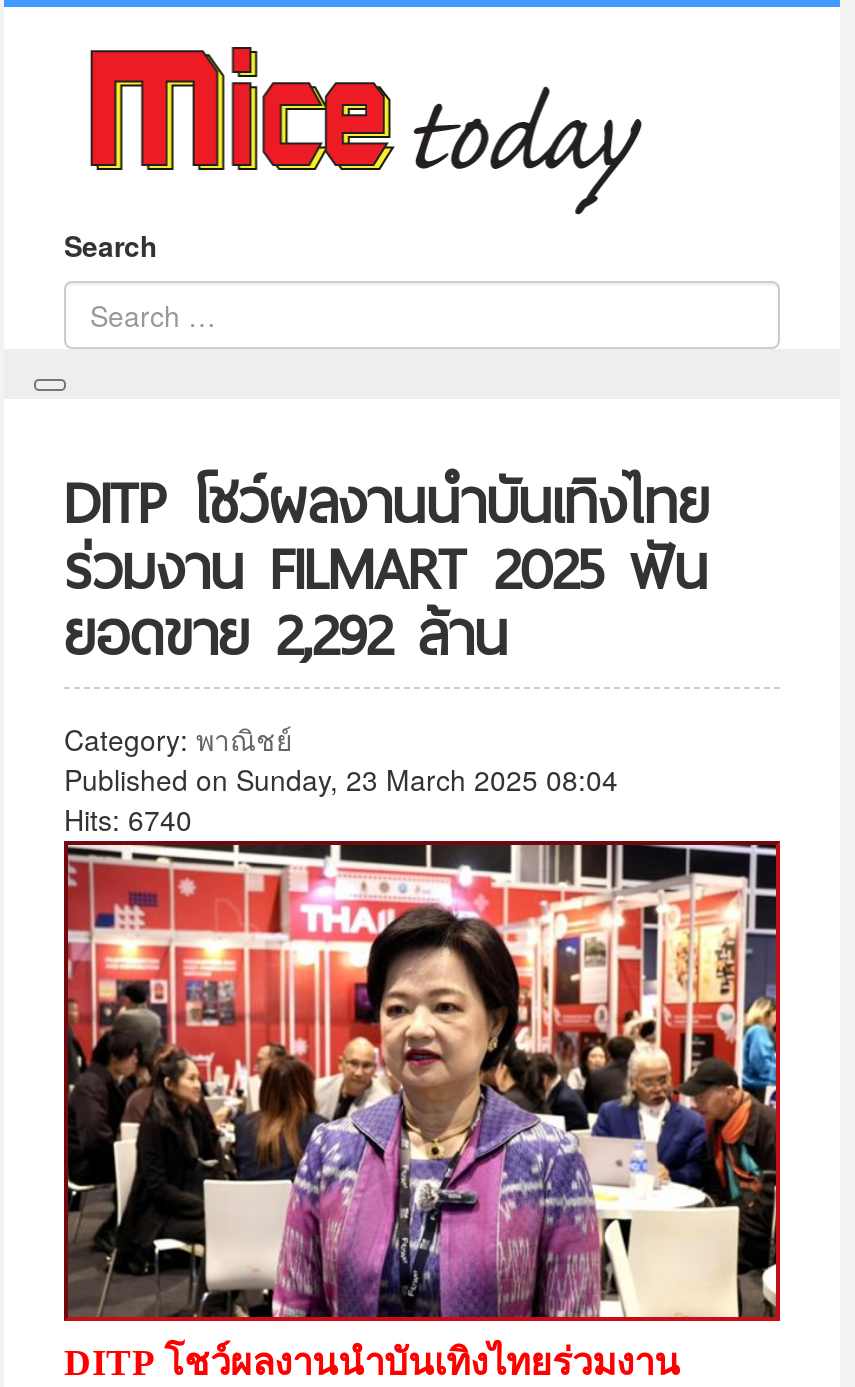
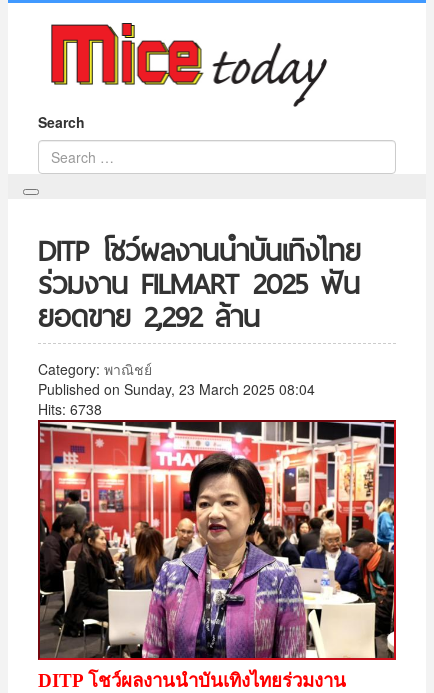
- Hits: 6740
+ Hits: 6738
